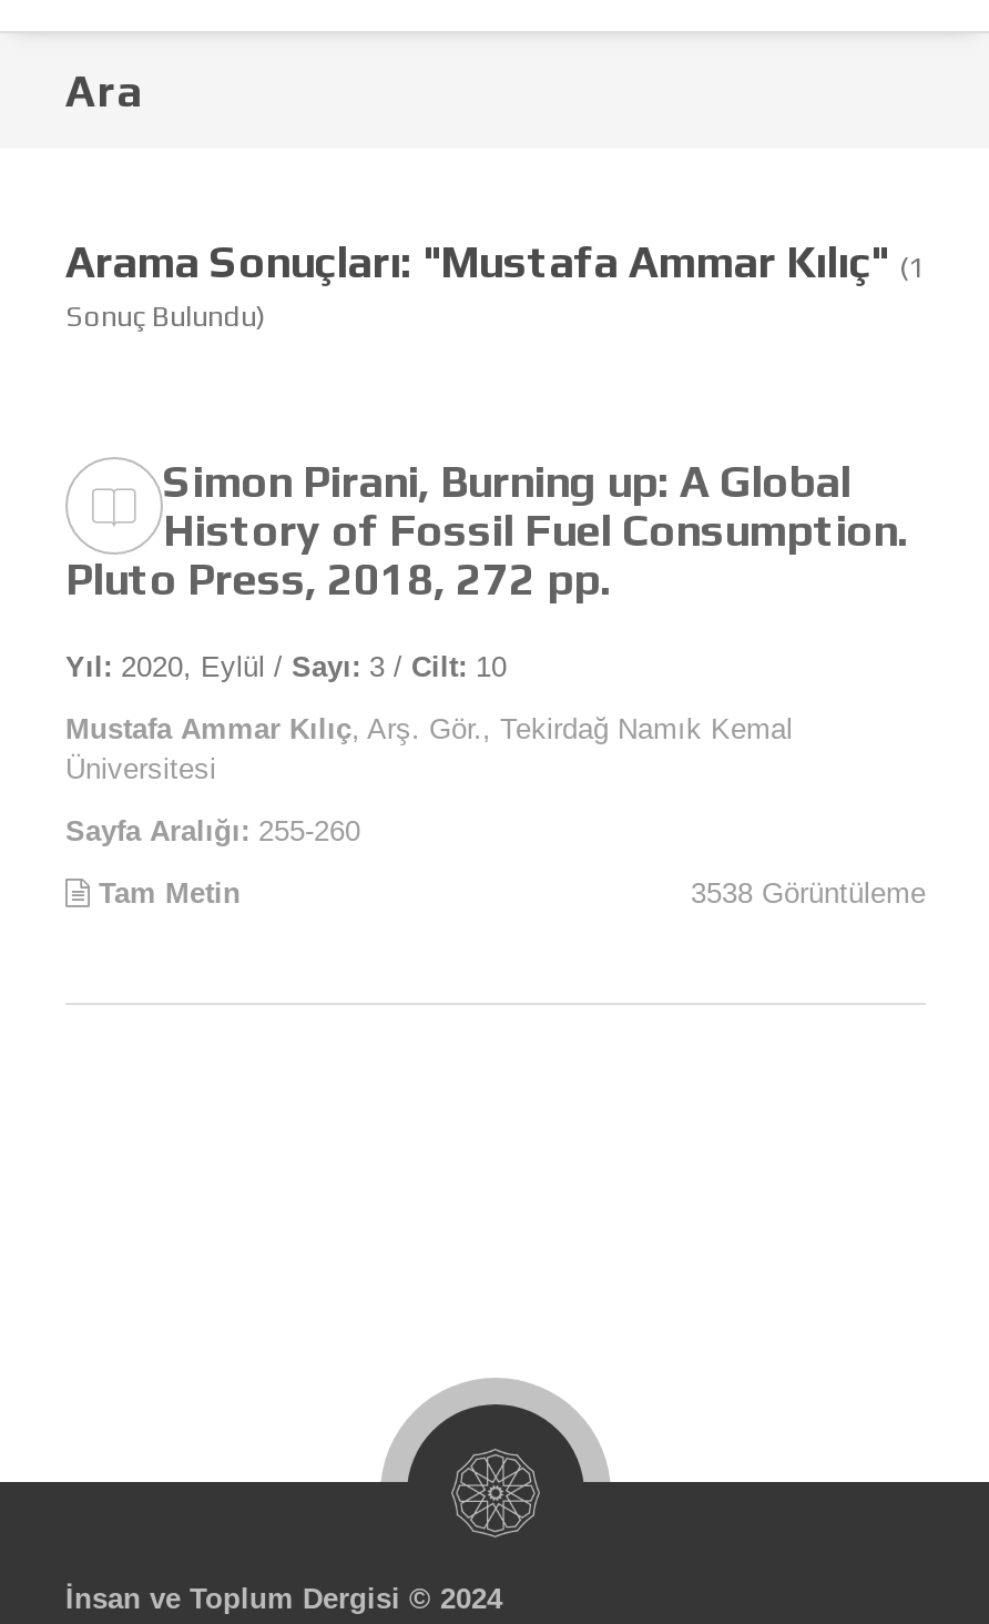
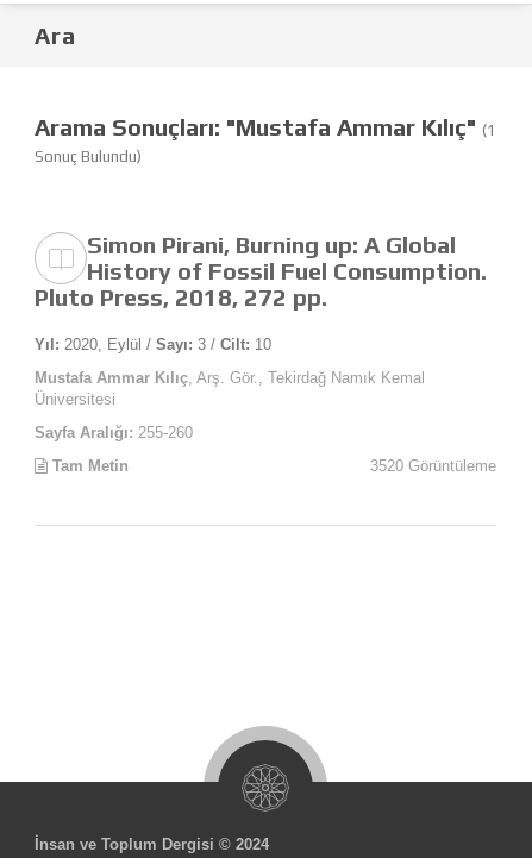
- 3538 Görüntüleme
+ 3520 Görüntüleme
